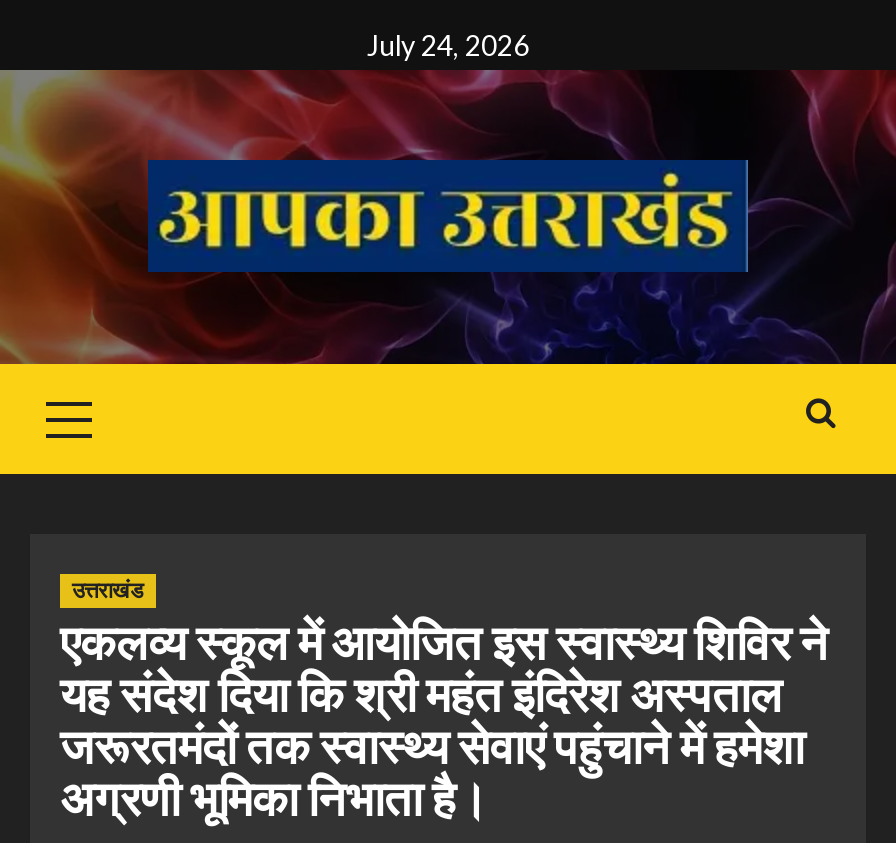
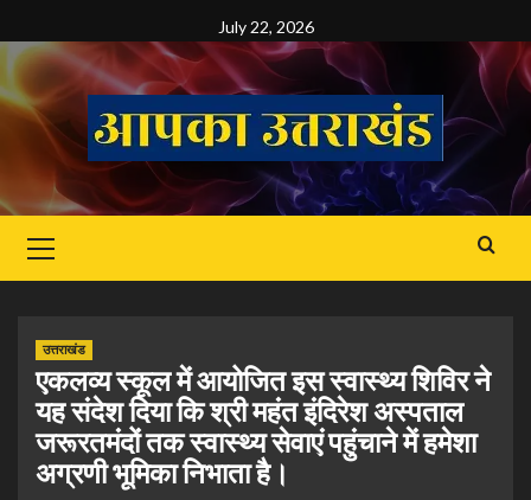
- July 24, 2026
+ July 22, 2026
